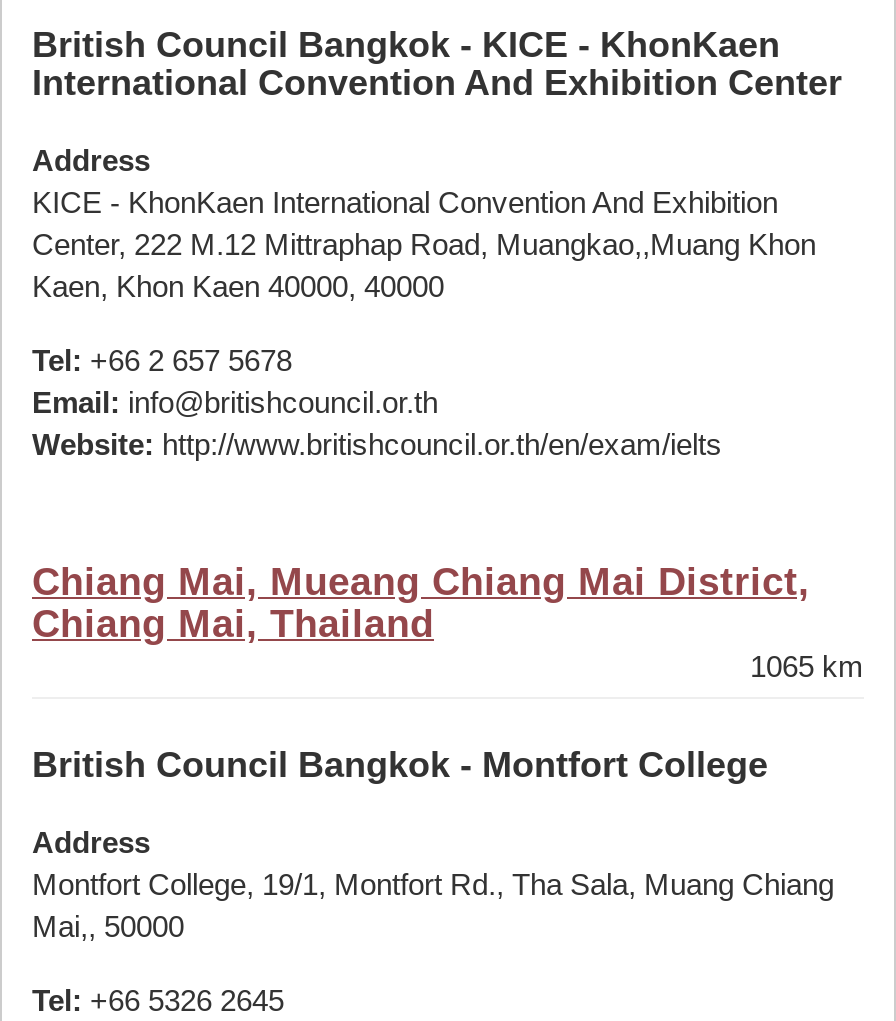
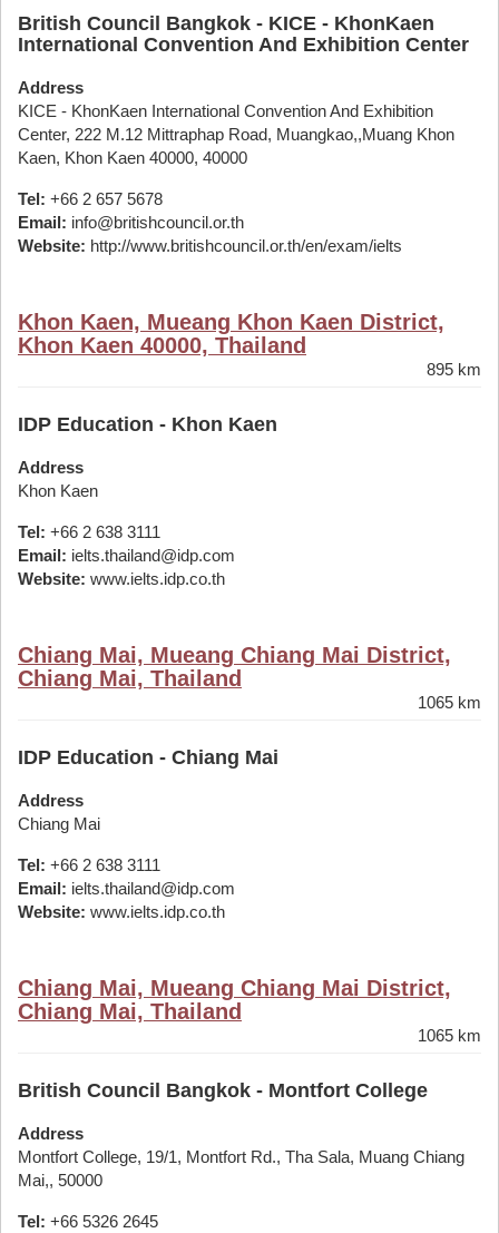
+ Khon Kaen, Mueang Khon Kaen District,
+ Khon Kaen 40000, Thailand
+ 895 km
+ IDP Education - Khon Kaen
+ Address
+ Khon Kaen
+ Tel: +66 2 638 3111
+ Email: ielts.thailand@idp.com
+ Website: www.ielts.idp.co.th
+ Chiang Mai, Mueang Chiang Mai District,
+ Chiang Mai, Thailand
+ 1065 km
+ IDP Education - Chiang Mai
+ Address
+ Chiang Mai
+ Tel: +66 2 638 3111
+ Email: ielts.thailand@idp.com
+ Website: www.ielts.idp.co.th
